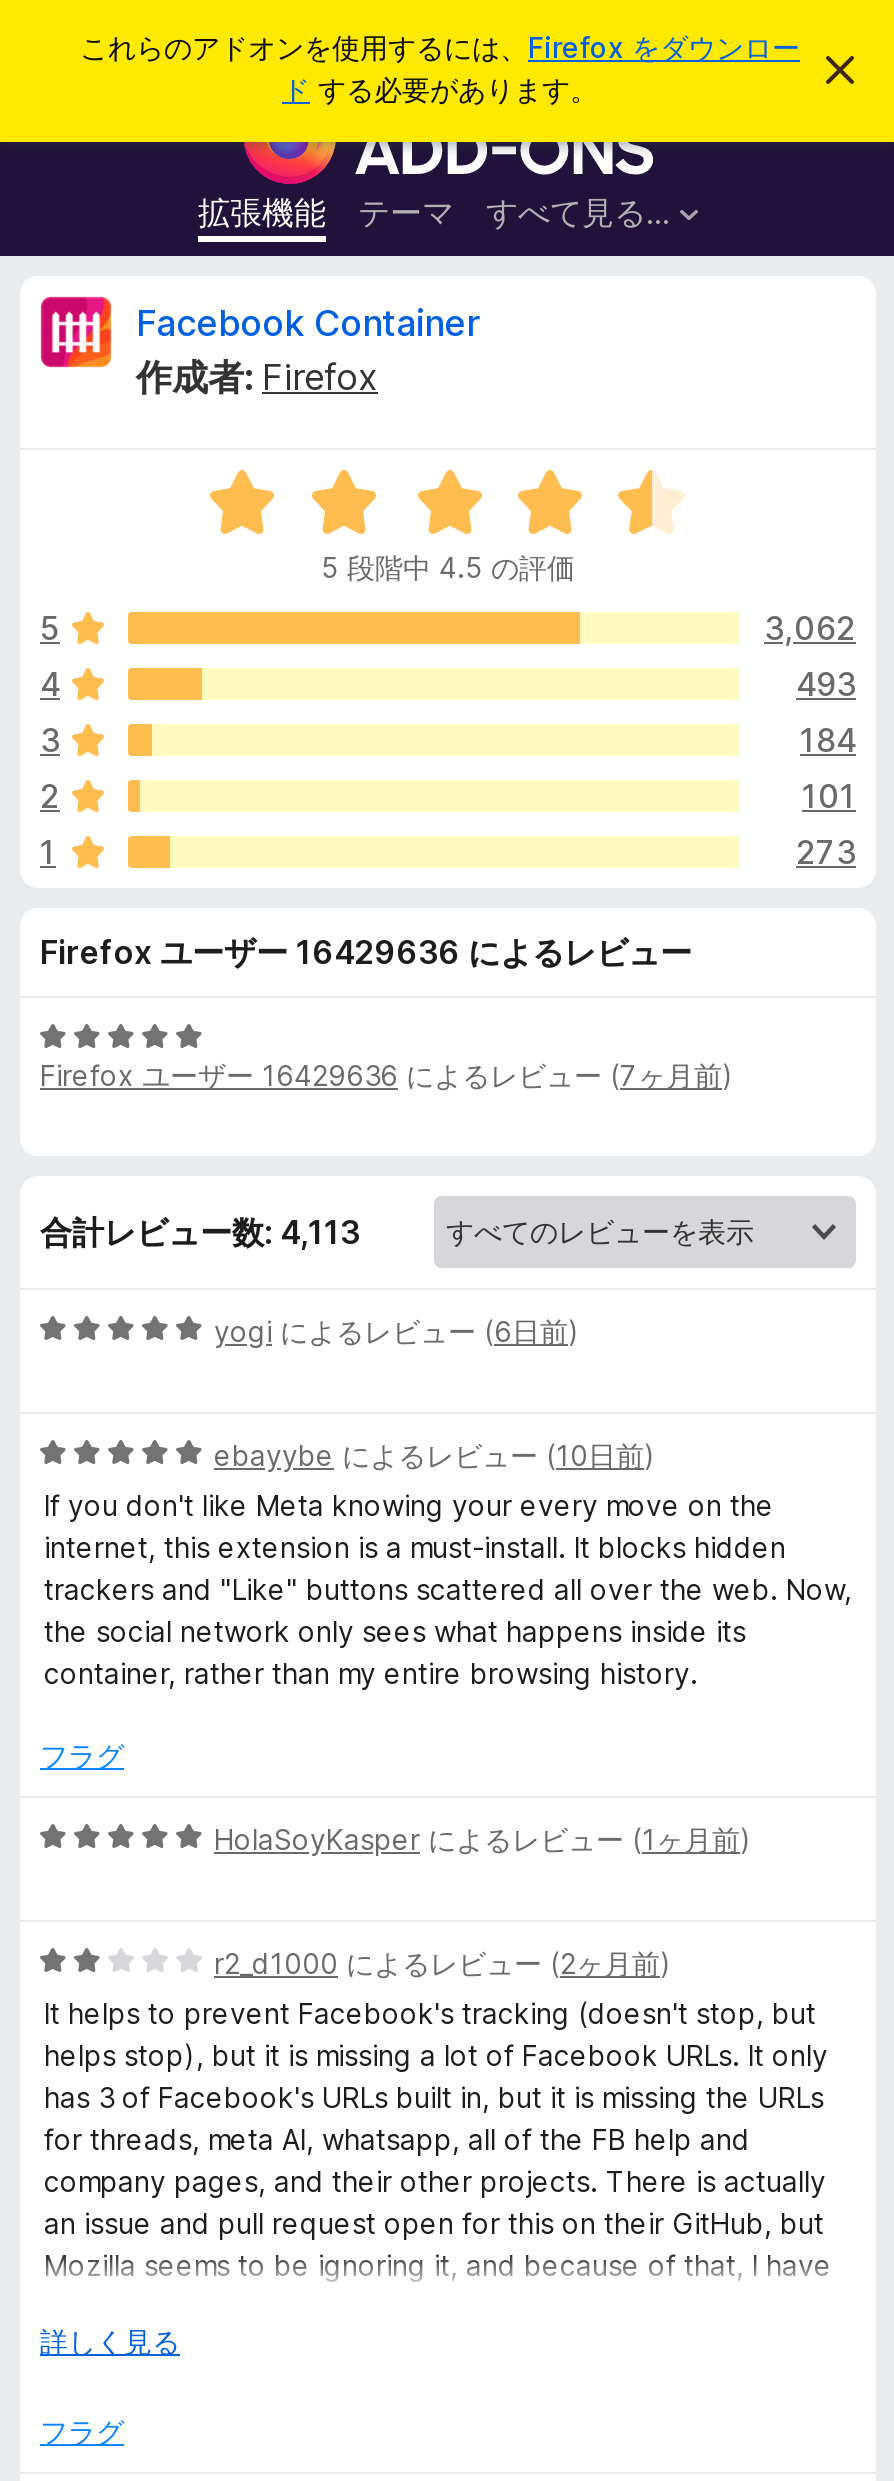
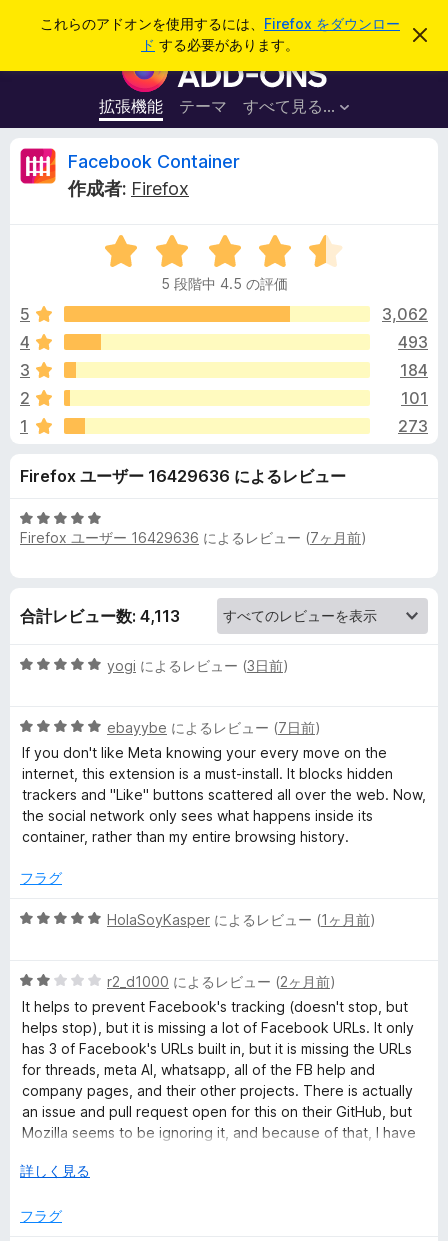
- yogiによるレビュー (6日前)
+ yogiによるレビュー (3日前)

- ebayybeによるレビュー (10日前)
+ ebayybeによるレビュー (7日前)
